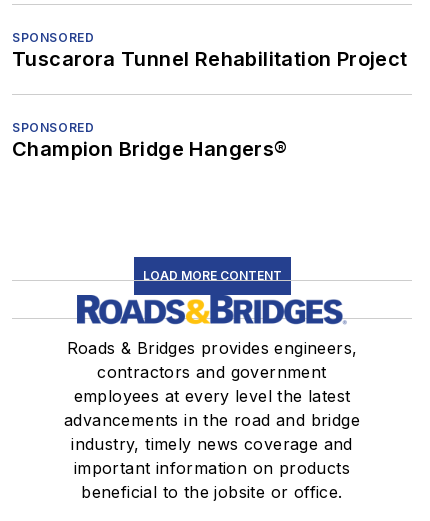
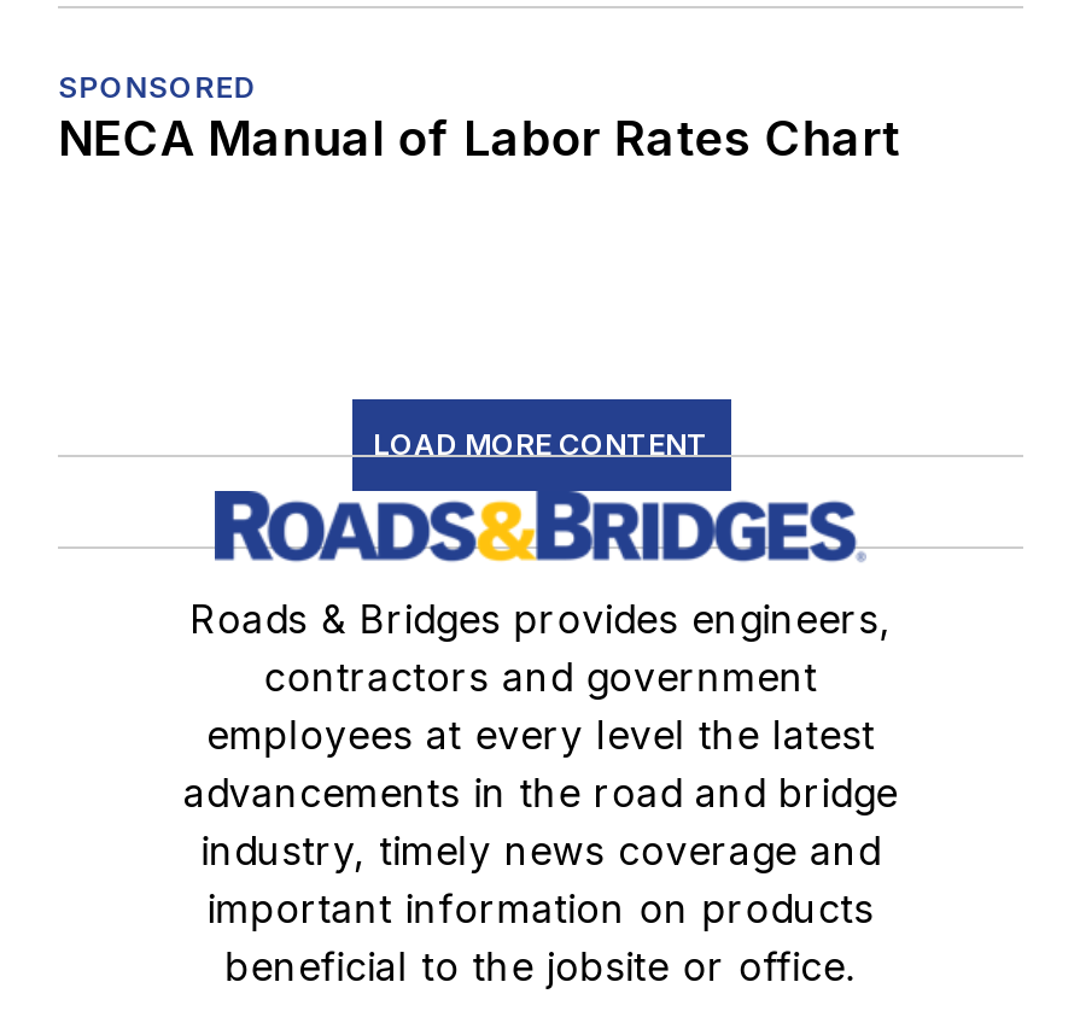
- Tuscarora Tunnel Rehabilitation Project
- SPONSORED
- Champion Bridge Hangers®
+ NECA Manual of Labor Rates Chart
